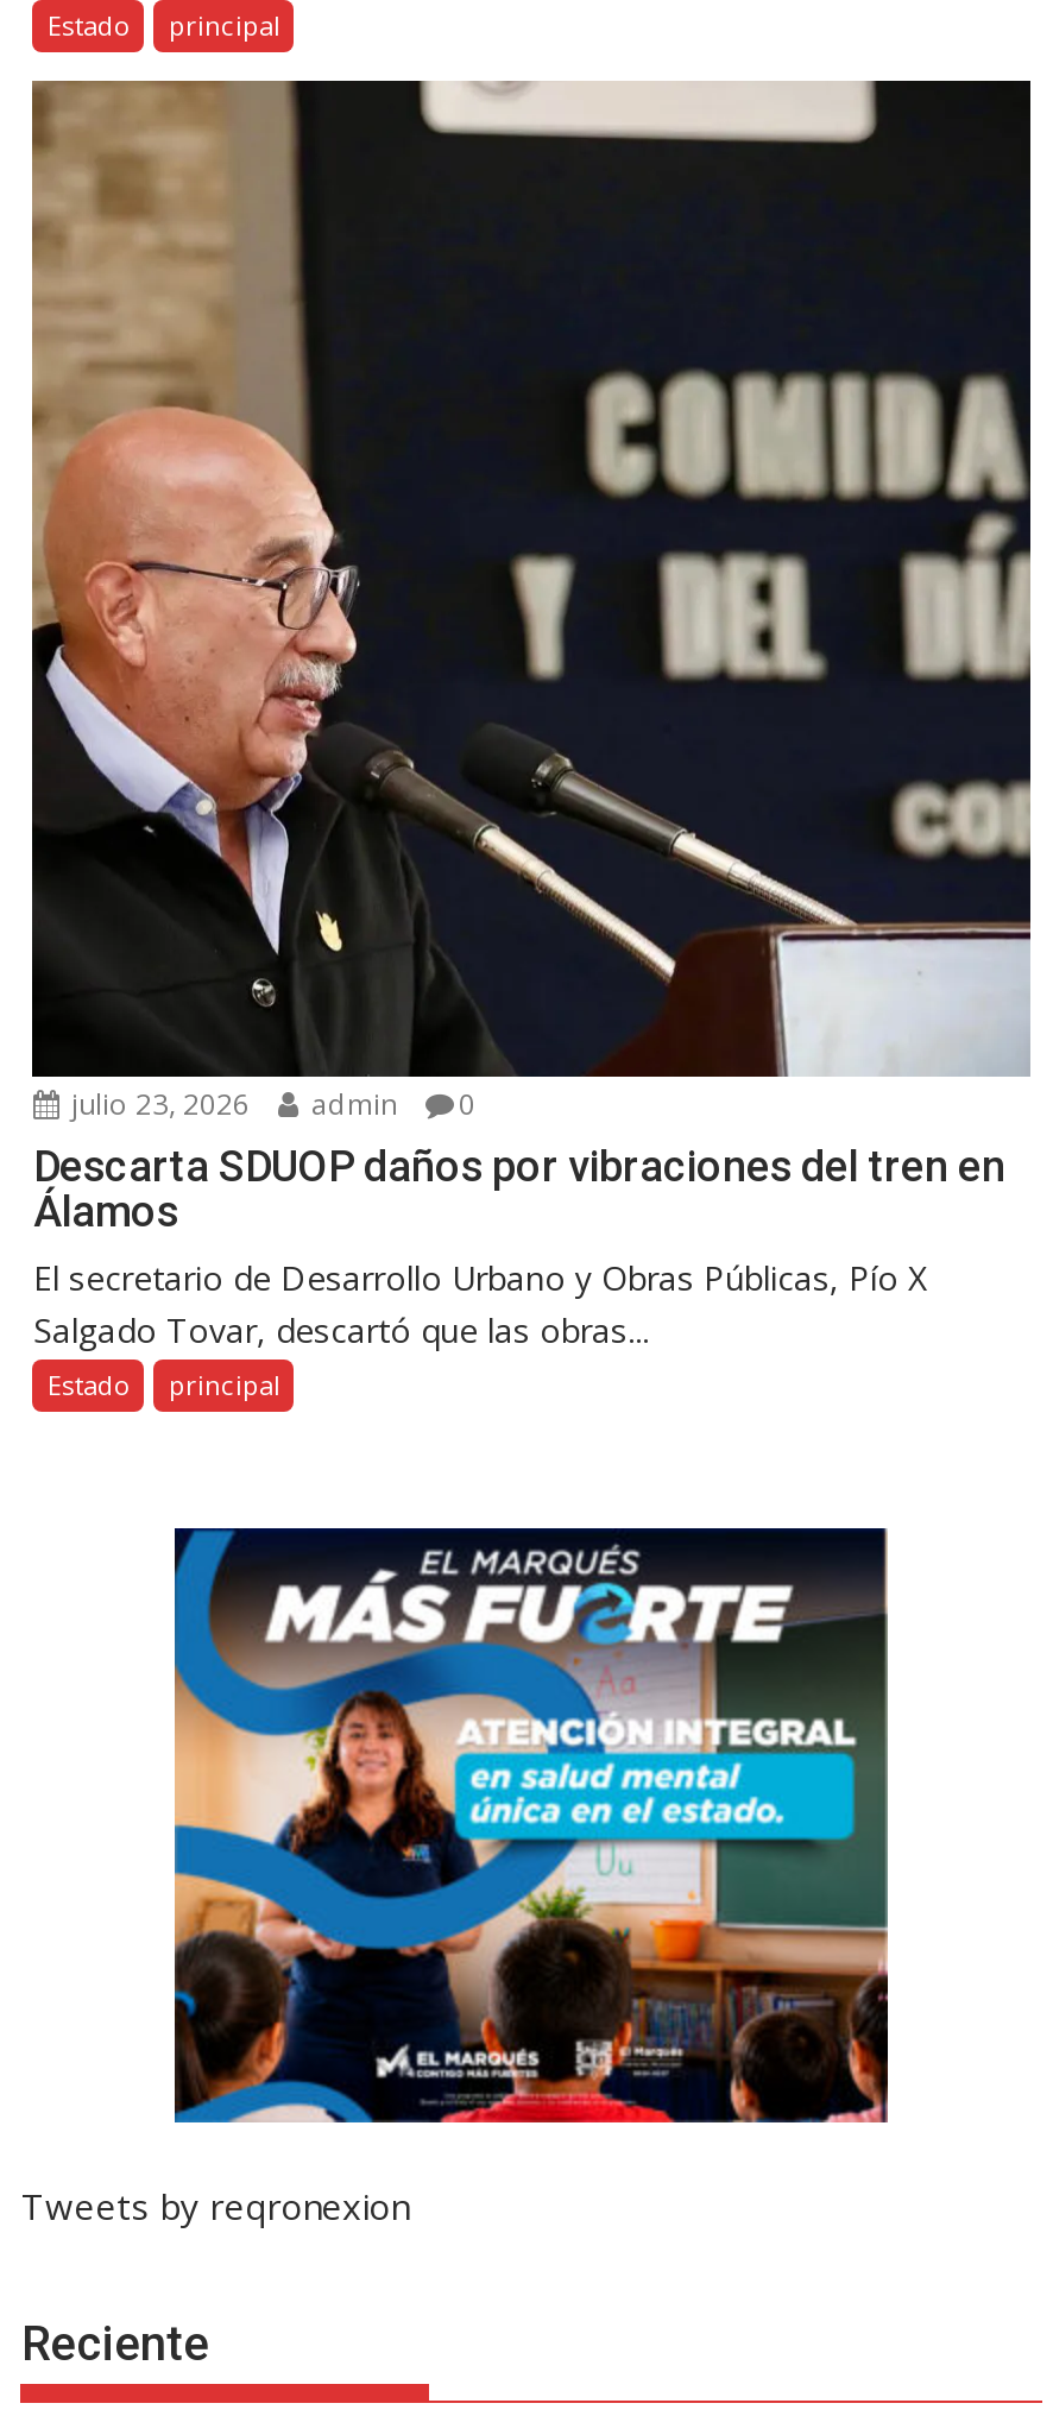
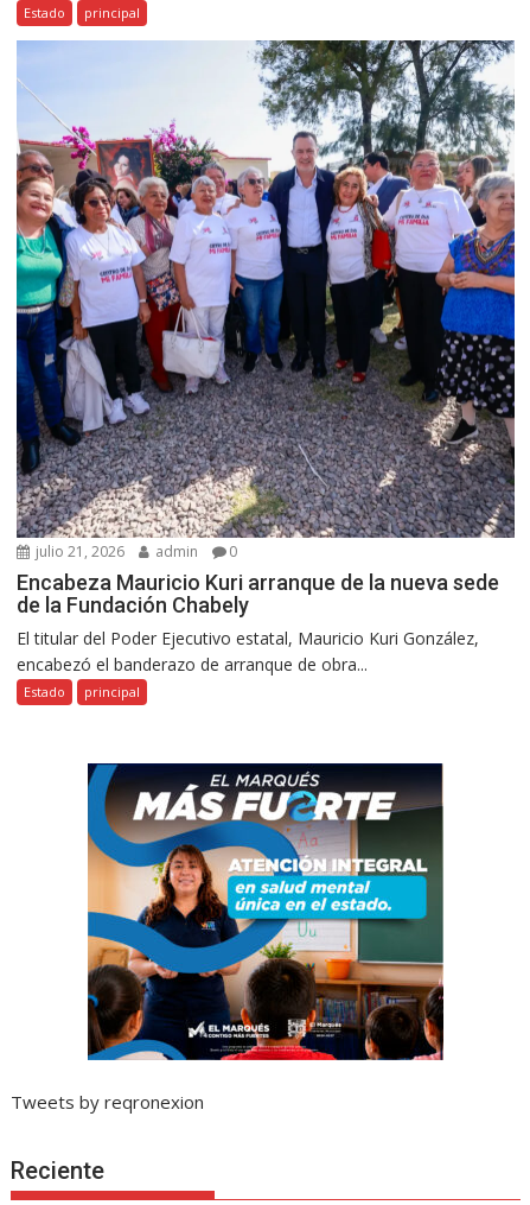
- [image]
- julio 23, 2026 admin 0
+ [image]
+ julio 21, 2026 admin 0

- Descarta SDUOP daños por vibraciones del tren en
- Álamos
- El secretario de Desarrollo Urbano y Obras Públicas, Pío X
- Salgado Tovar, descartó que las obras...
+ Encabeza Mauricio Kuri arranque de la nueva sede
+ de la Fundación Chabely
+ El titular del Poder Ejecutivo estatal, Mauricio Kuri González,
+ encabezó el banderazo de arranque de obra...
